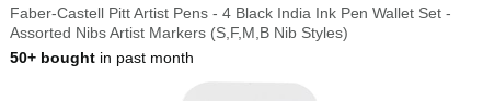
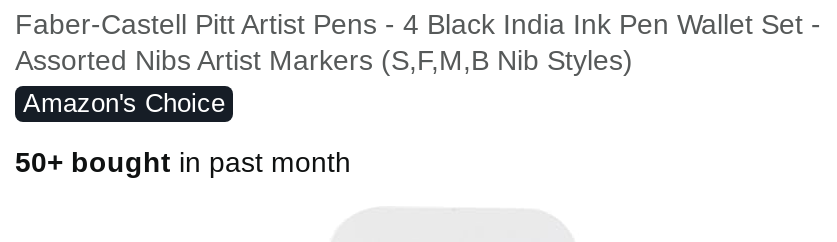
+ Amazon's Choice
